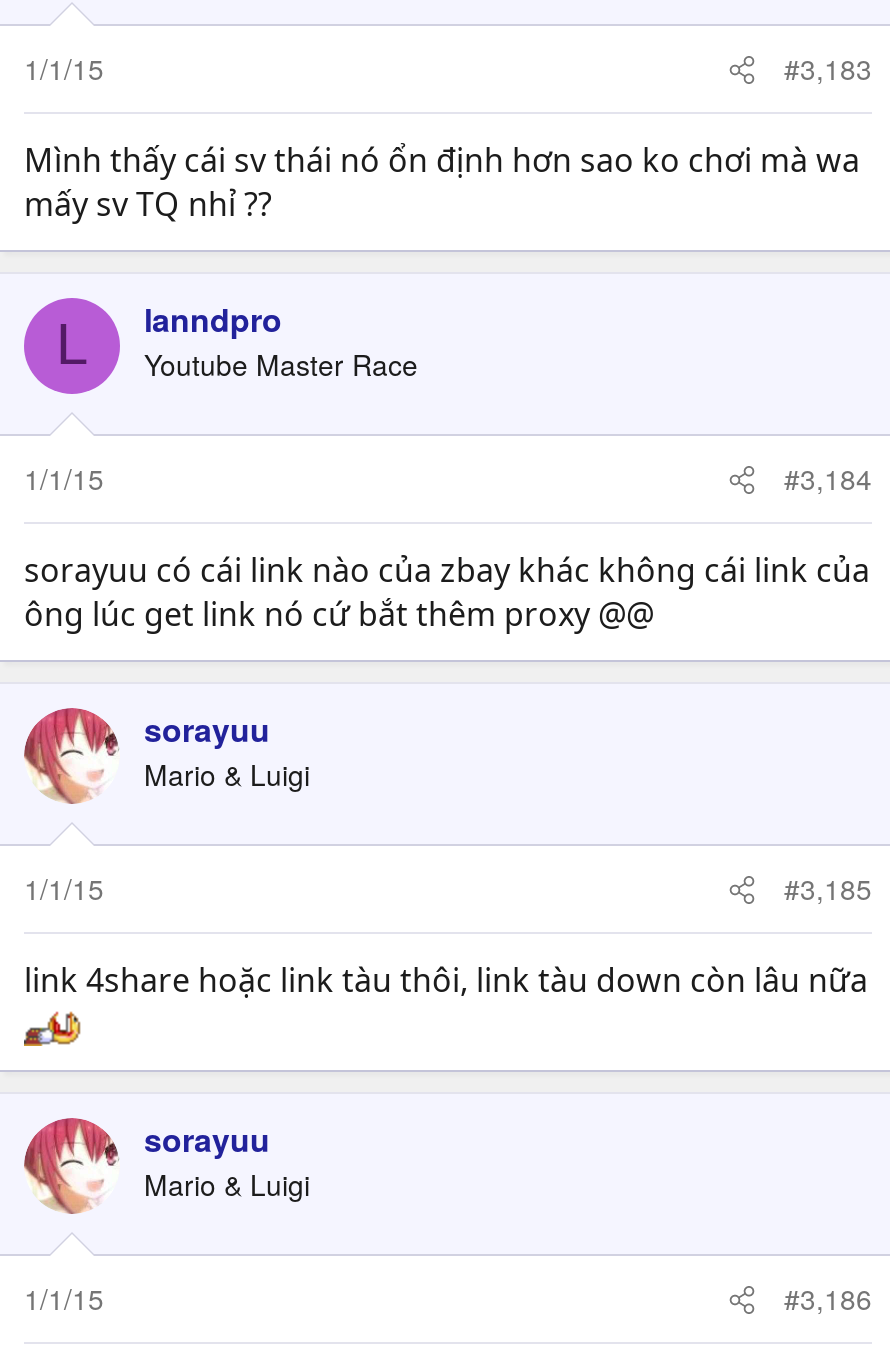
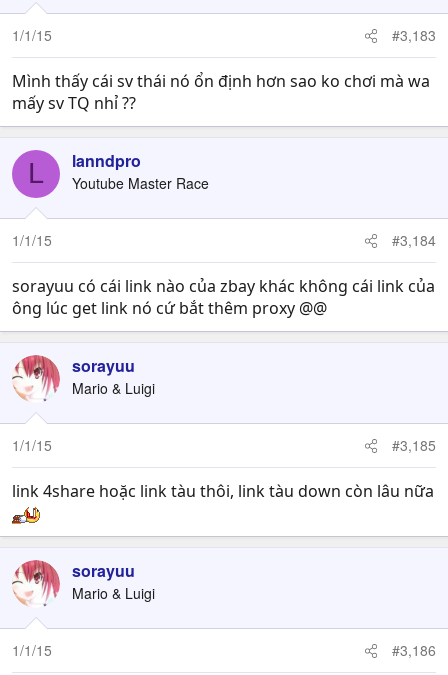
- [image]
+ [image]

- [image]
+ [image]
